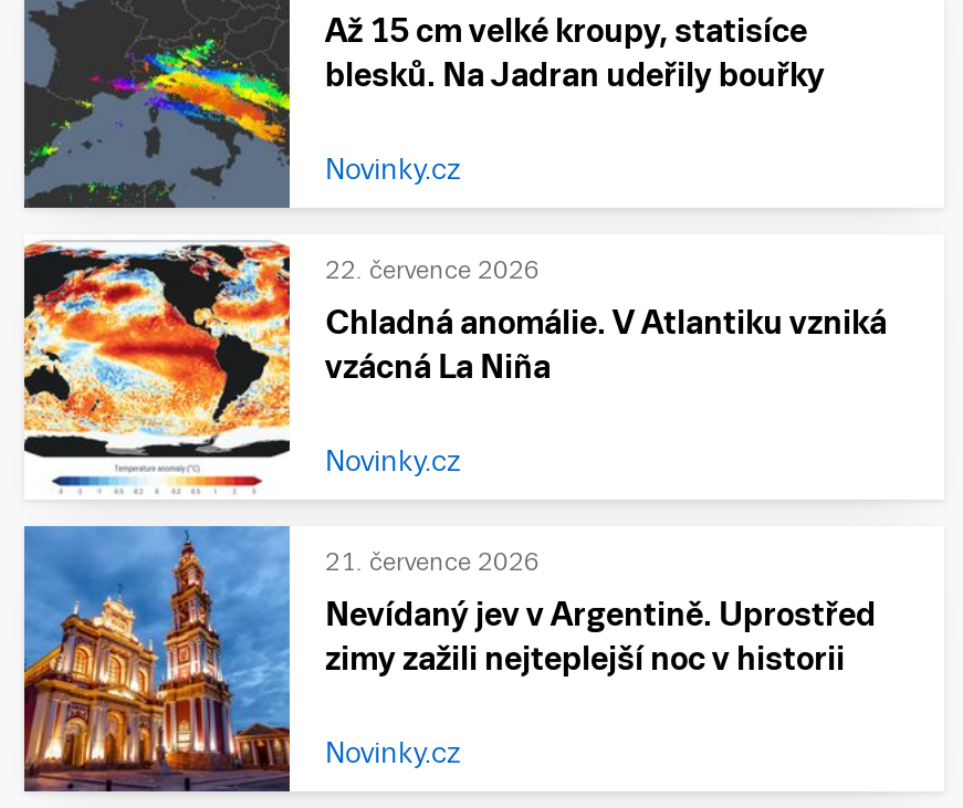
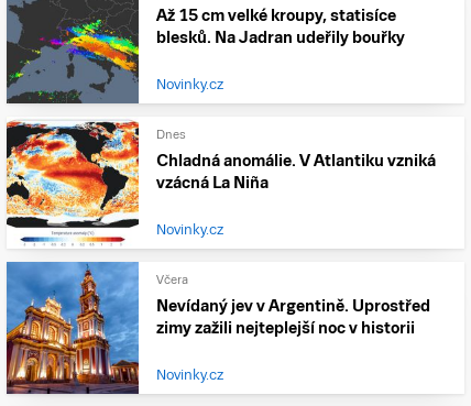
- 22. července 2026
+ Dnes

- 21. července 2026
+ Včera
